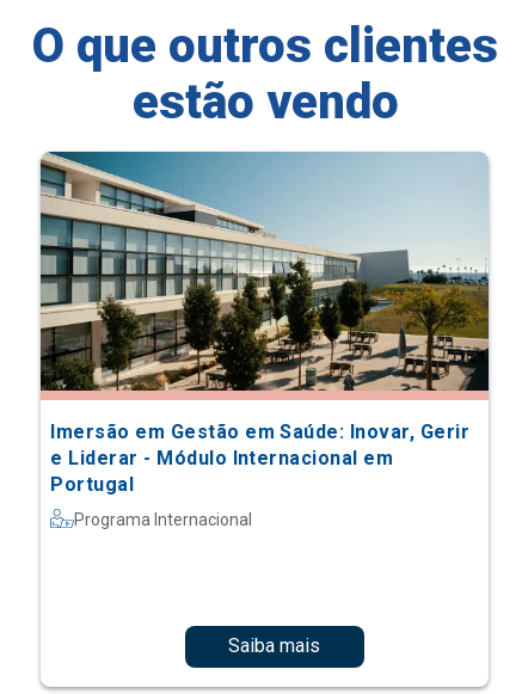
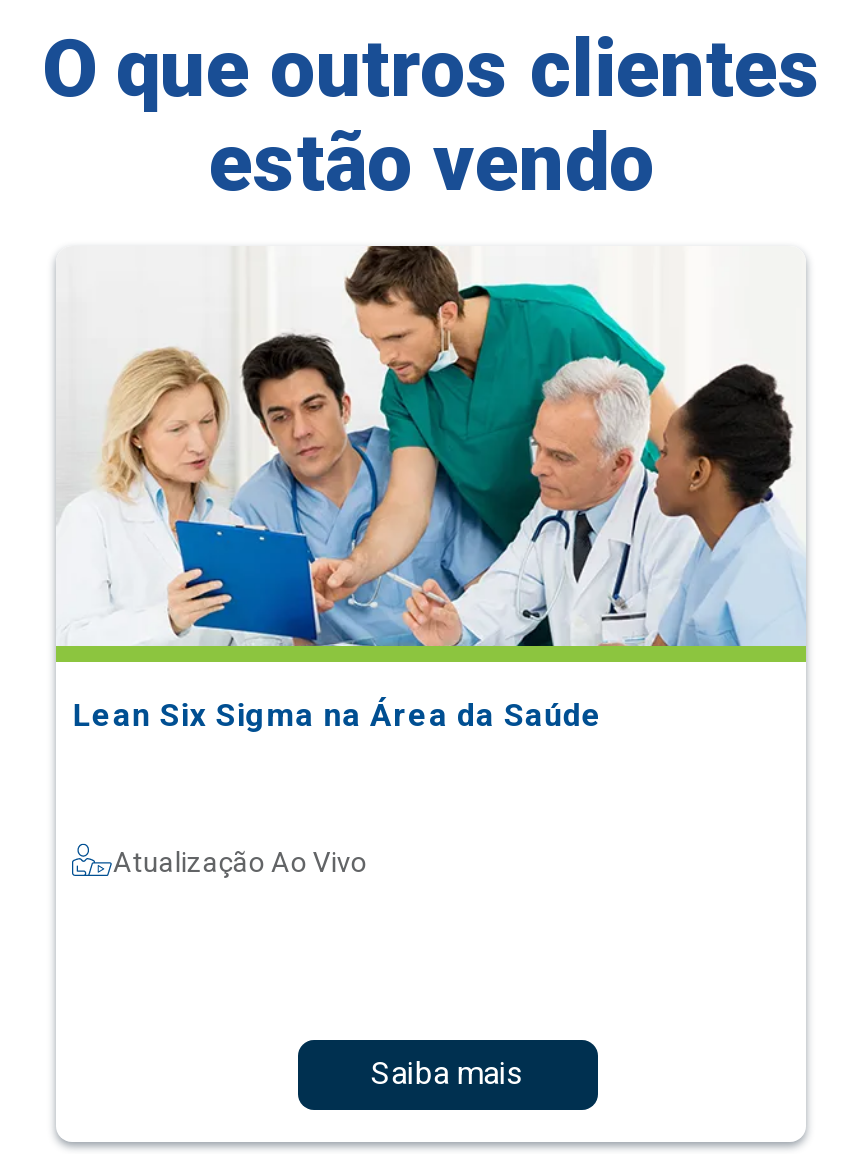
- [image]
- Imersão em Gestão em Saúde: Inovar, Gerir
- e Liderar - Módulo Internacional em
- Portugal
+ [image]
+ Lean Six Sigma na Área da Saúde

- Programa Internacional
+ Atualização Ao Vivo
